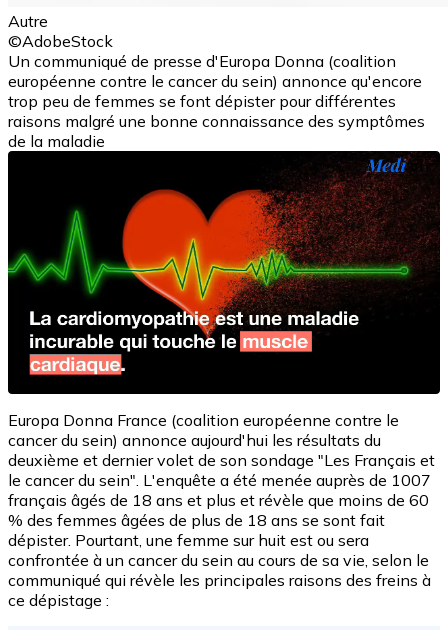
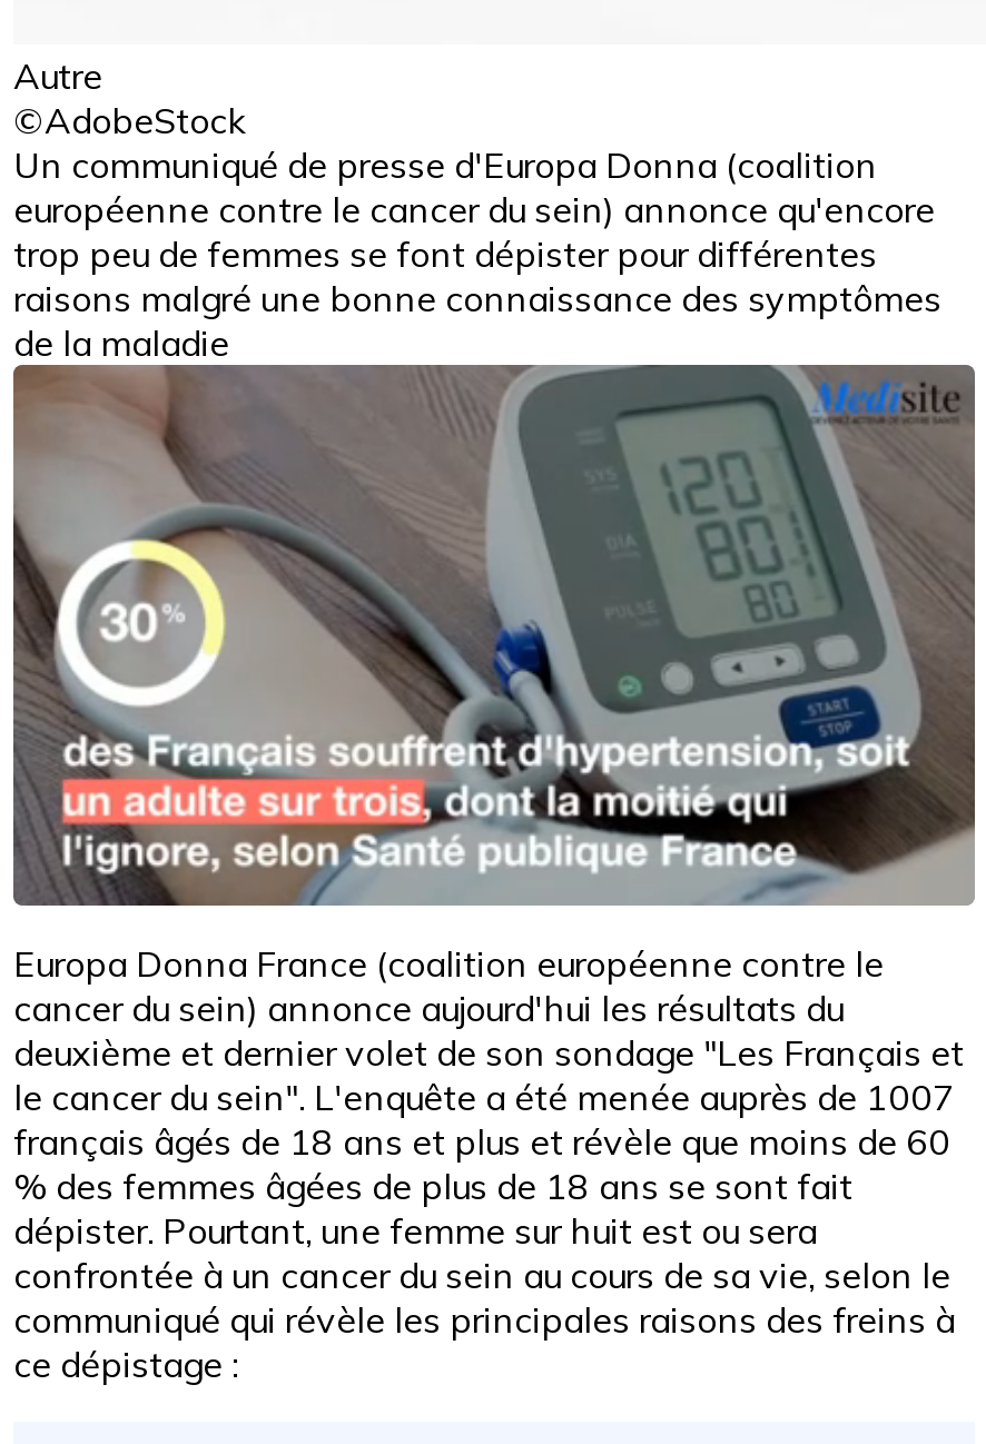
- [image]
+ [image]
